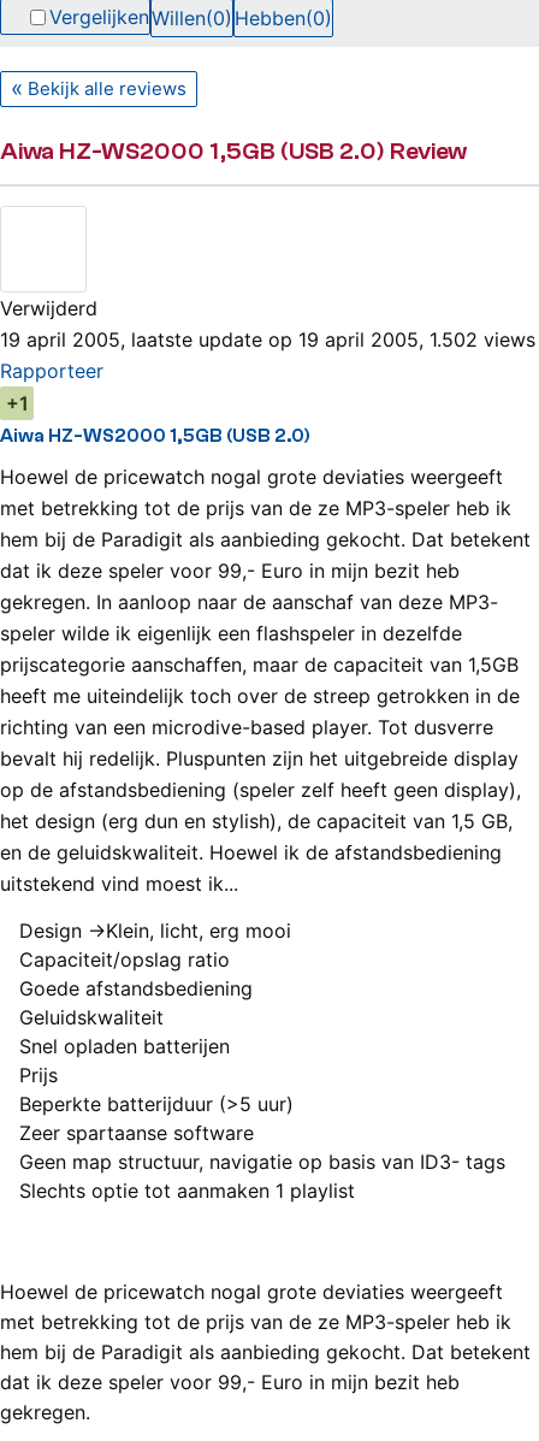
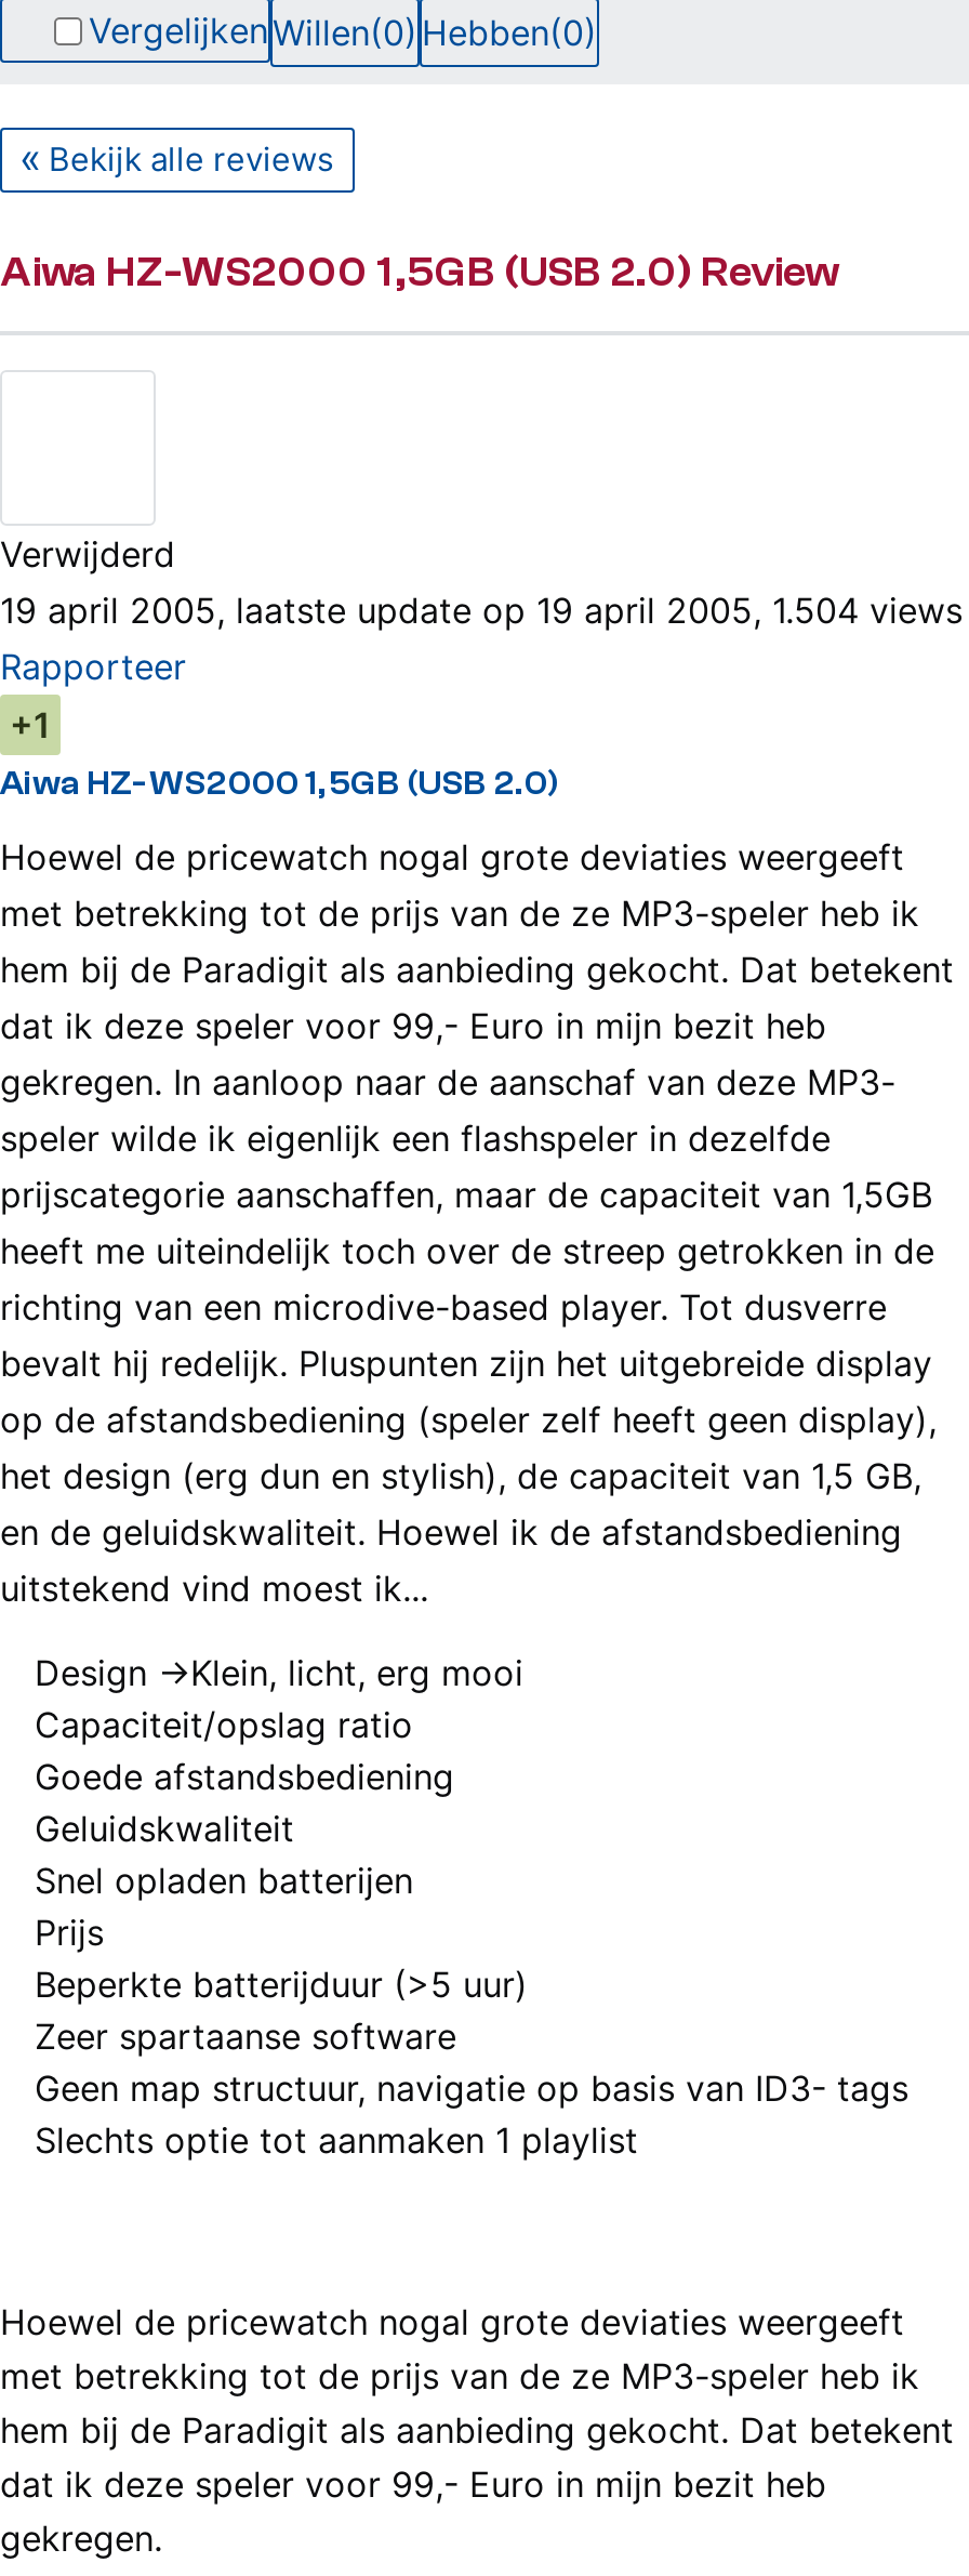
- 19 april 2005, laatste update op 19 april 2005, 1.502 views
+ 19 april 2005, laatste update op 19 april 2005, 1.504 views
